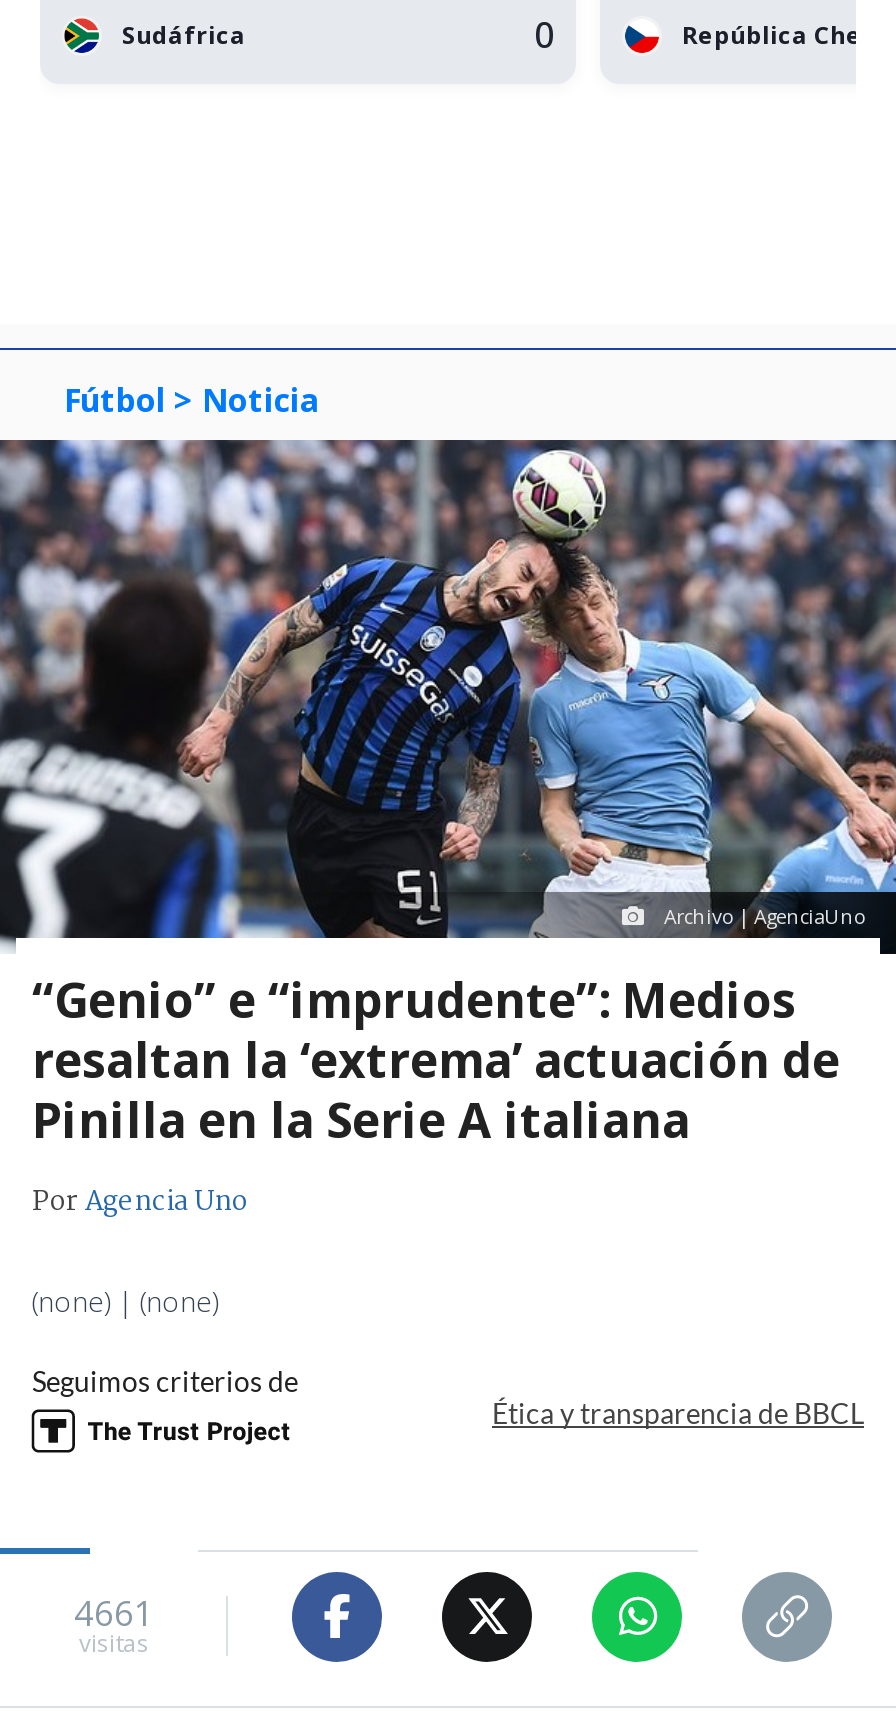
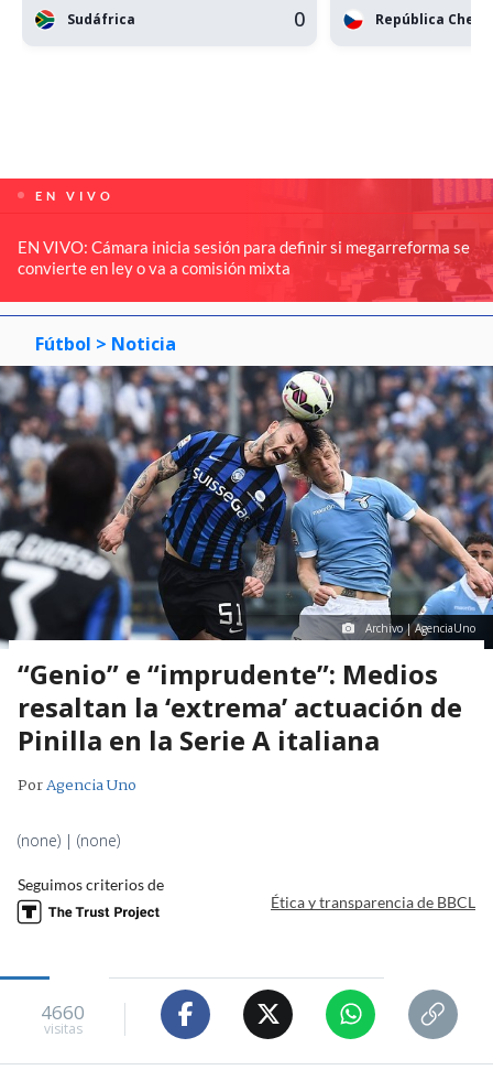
+ [image]
+ EN VIVO
+ EN VIVO: Cámara inicia sesión para definir si megarreforma se
+ convierte en ley o va a comisión mixta

- 4661
+ 4660
